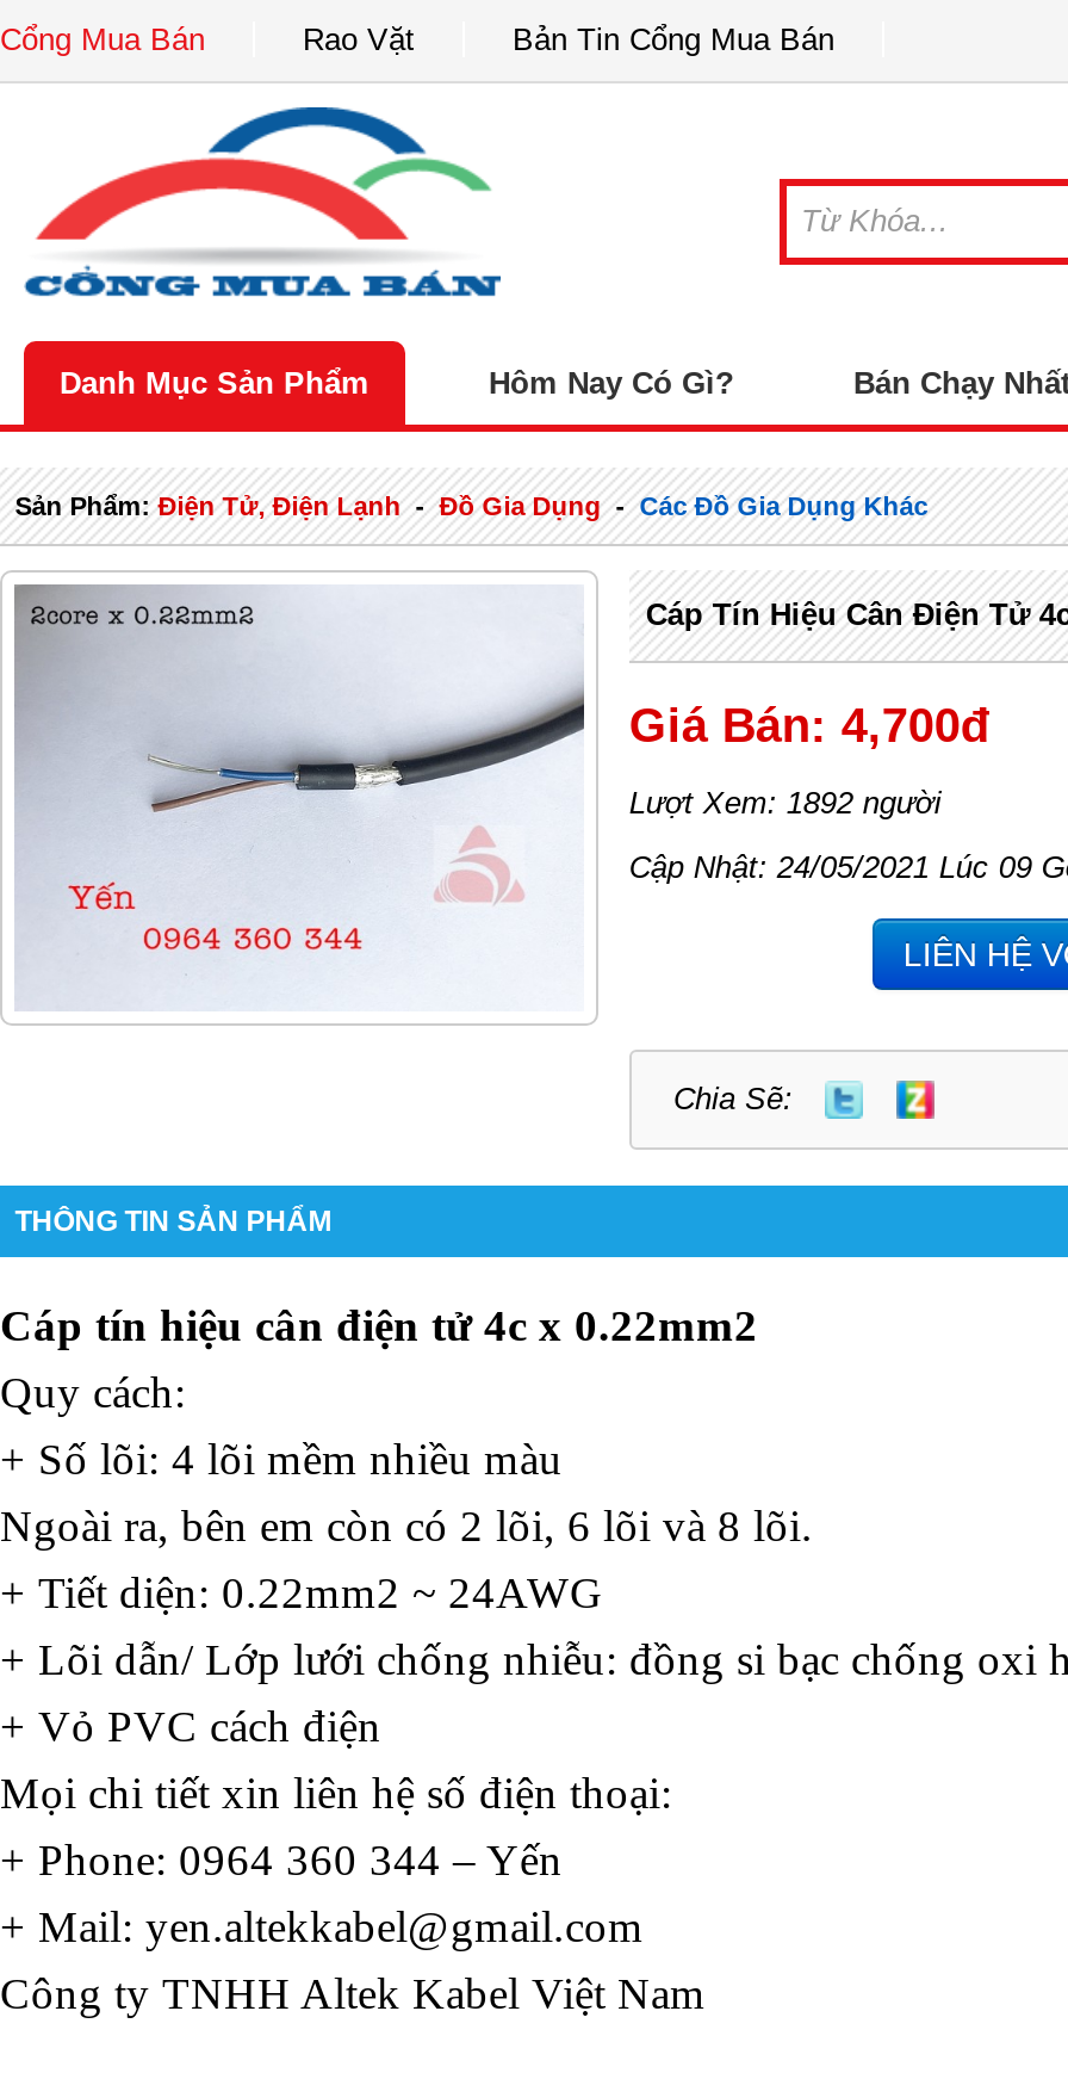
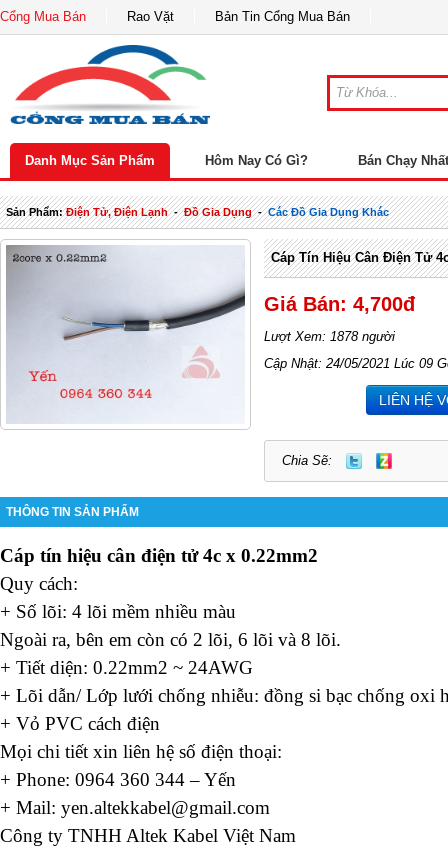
- Lượt Xem: 1892 người
+ Lượt Xem: 1878 người
